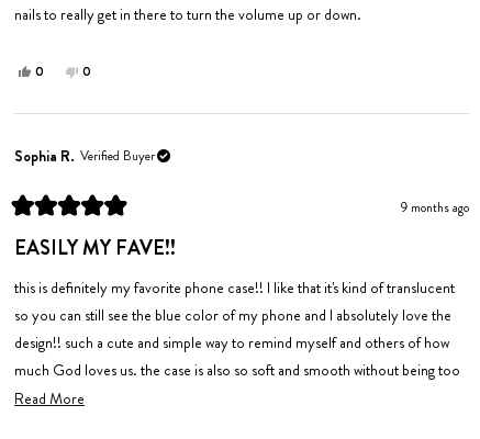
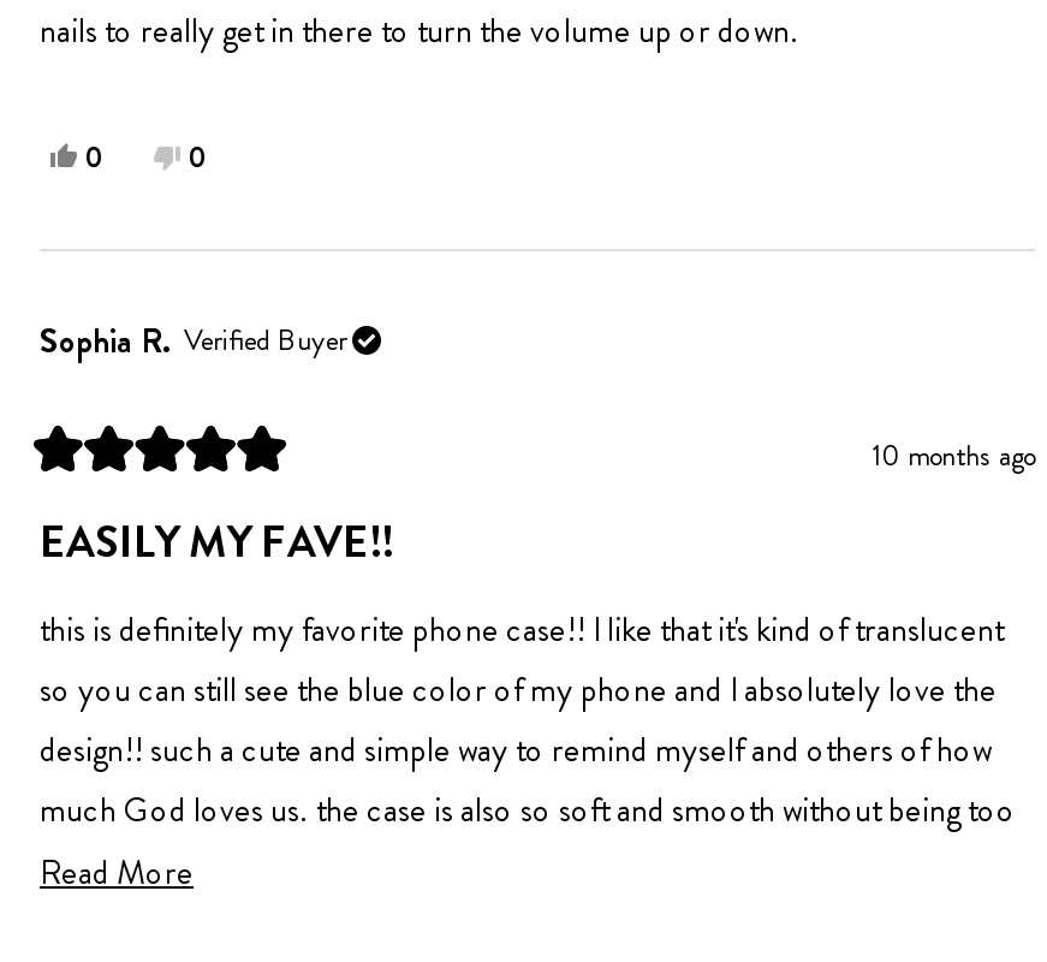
- 9 months ago
+ 10 months ago
